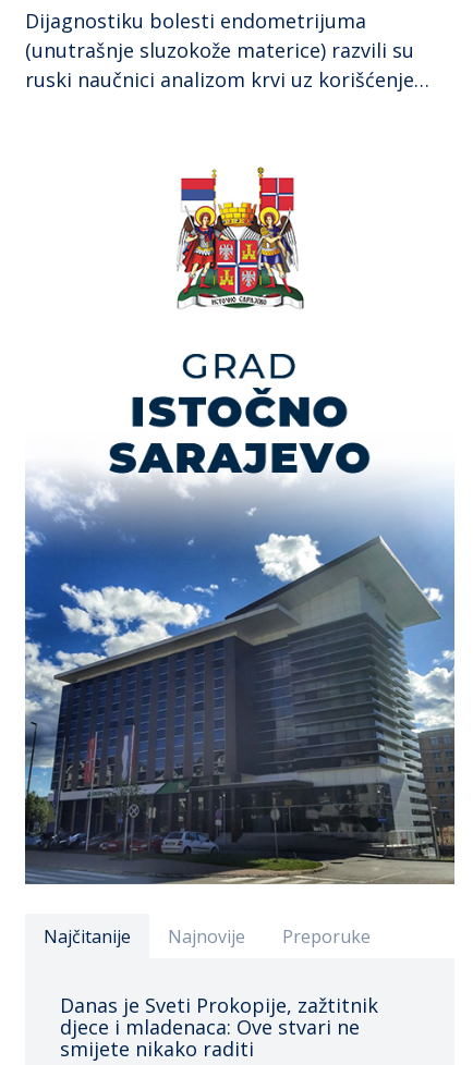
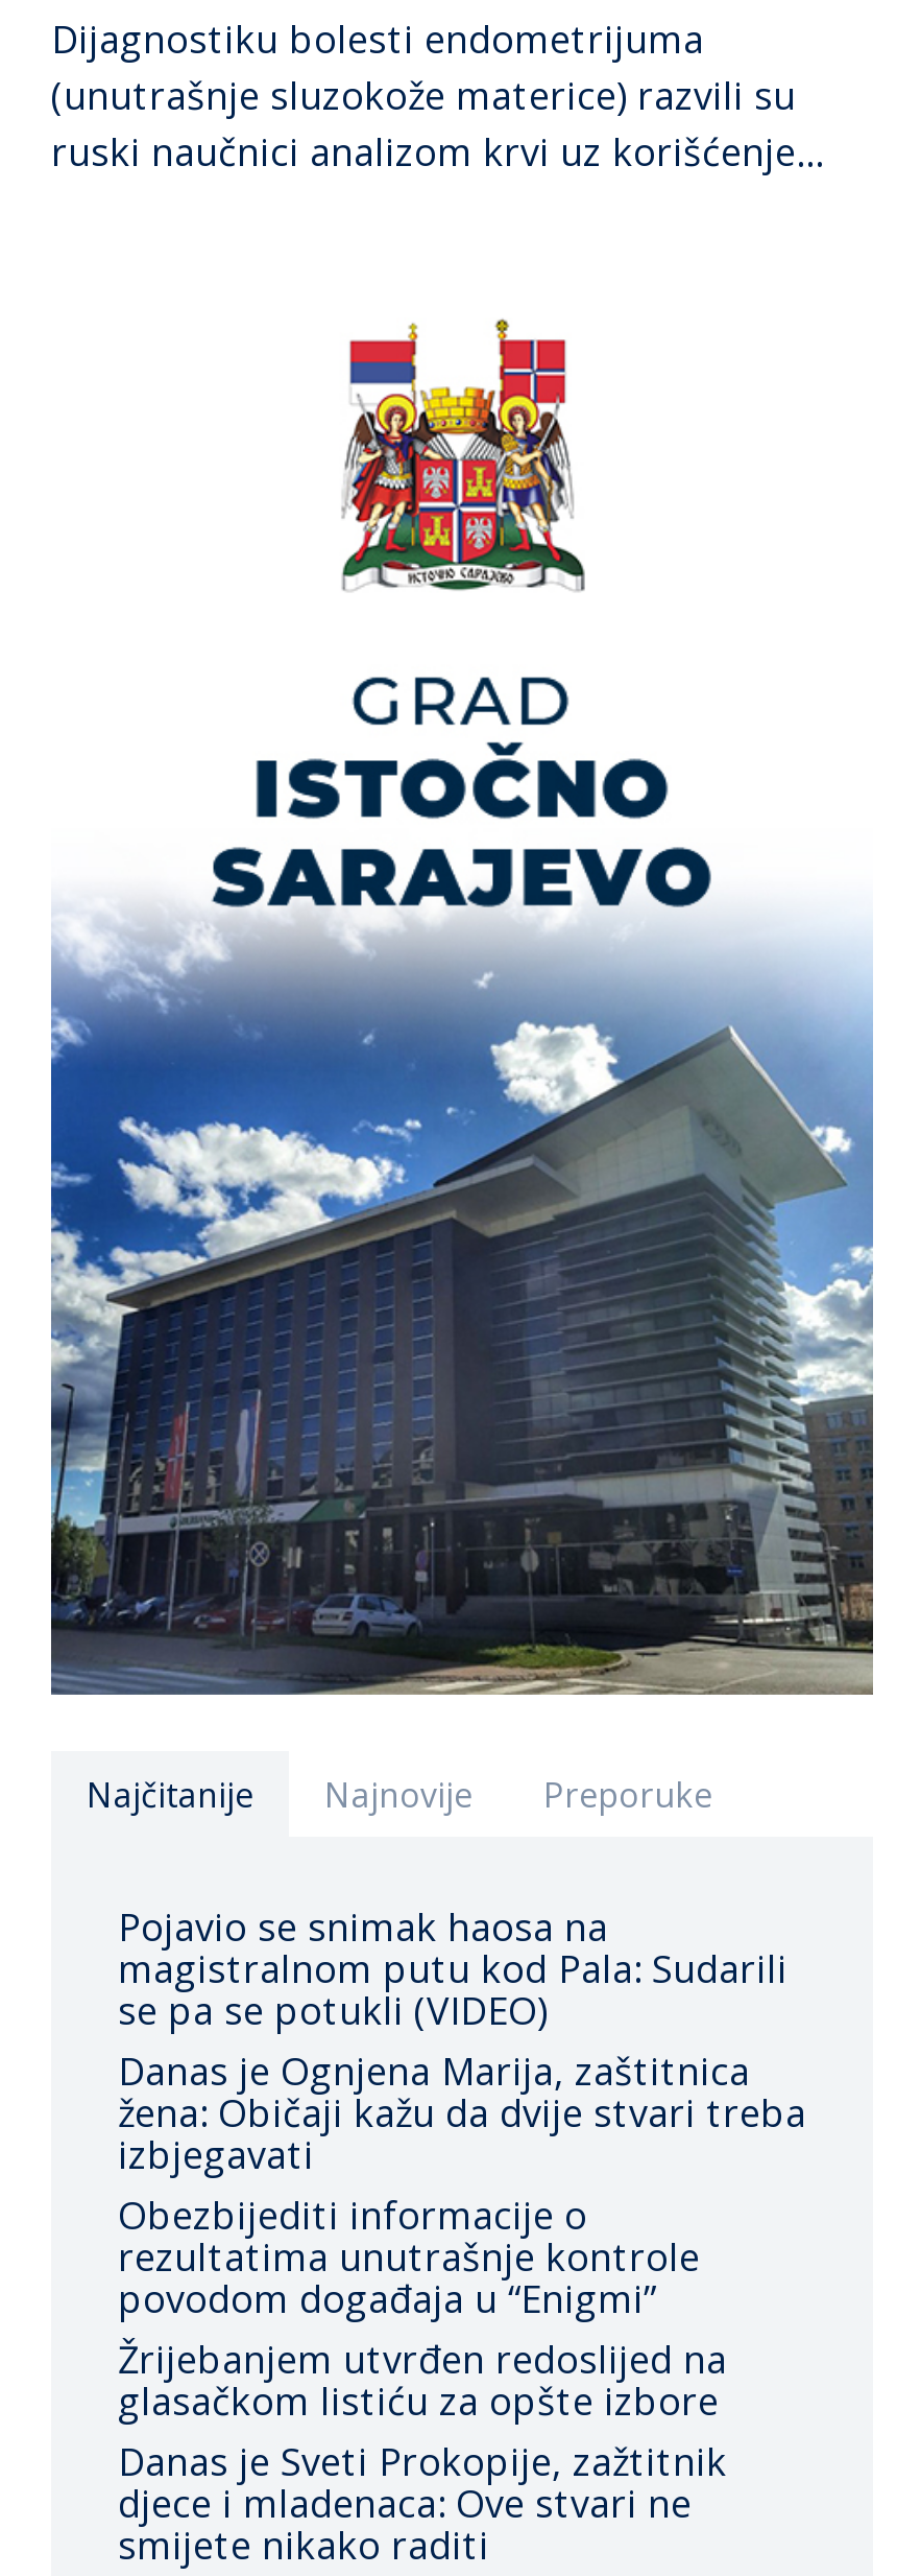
+ Pojavio se snimak haosa na
+ magistralnom putu kod Pala: Sudarili
+ se pa se potukli (VIDEO)
+ Danas je Ognjena Marija, zaštitnica
+ žena: Običaji kažu da dvije stvari treba
+ izbjegavati
+ Obezbijediti informacije o
+ rezultatima unutrašnje kontrole
+ povodom događaja u “Enigmi”
+ Žrijebanjem utvrđen redoslijed na
+ glasačkom listiću za opšte izbore
